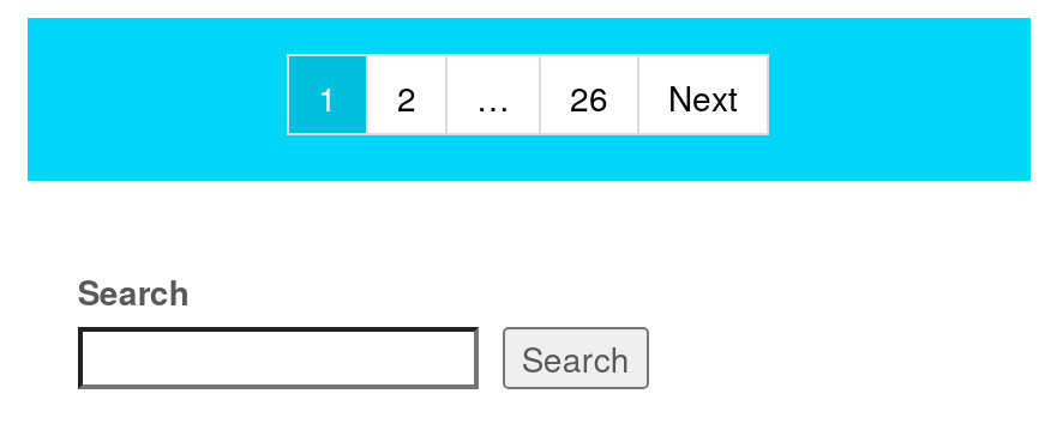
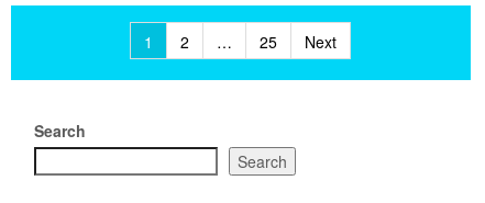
- 26
+ 25
